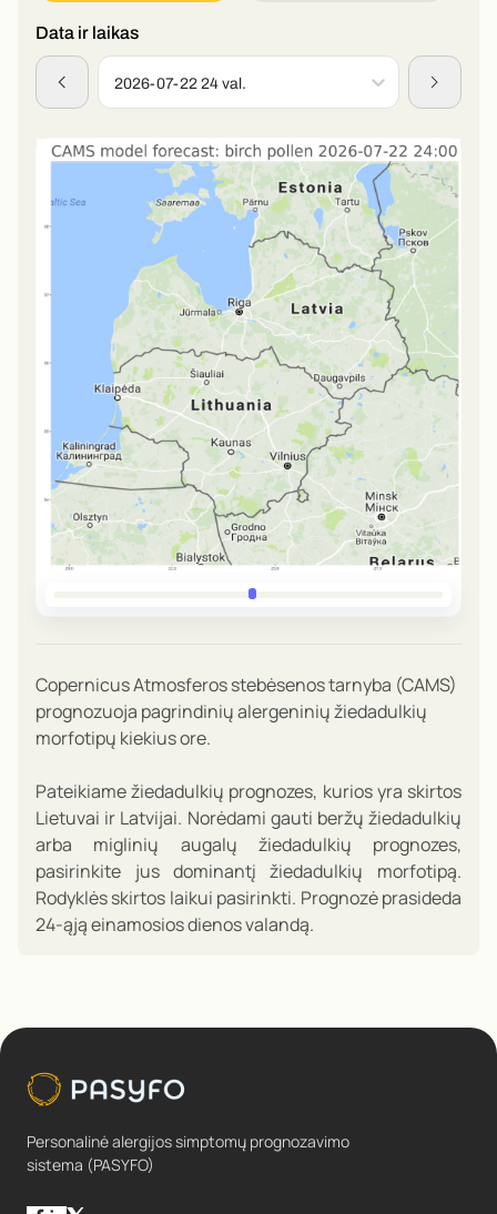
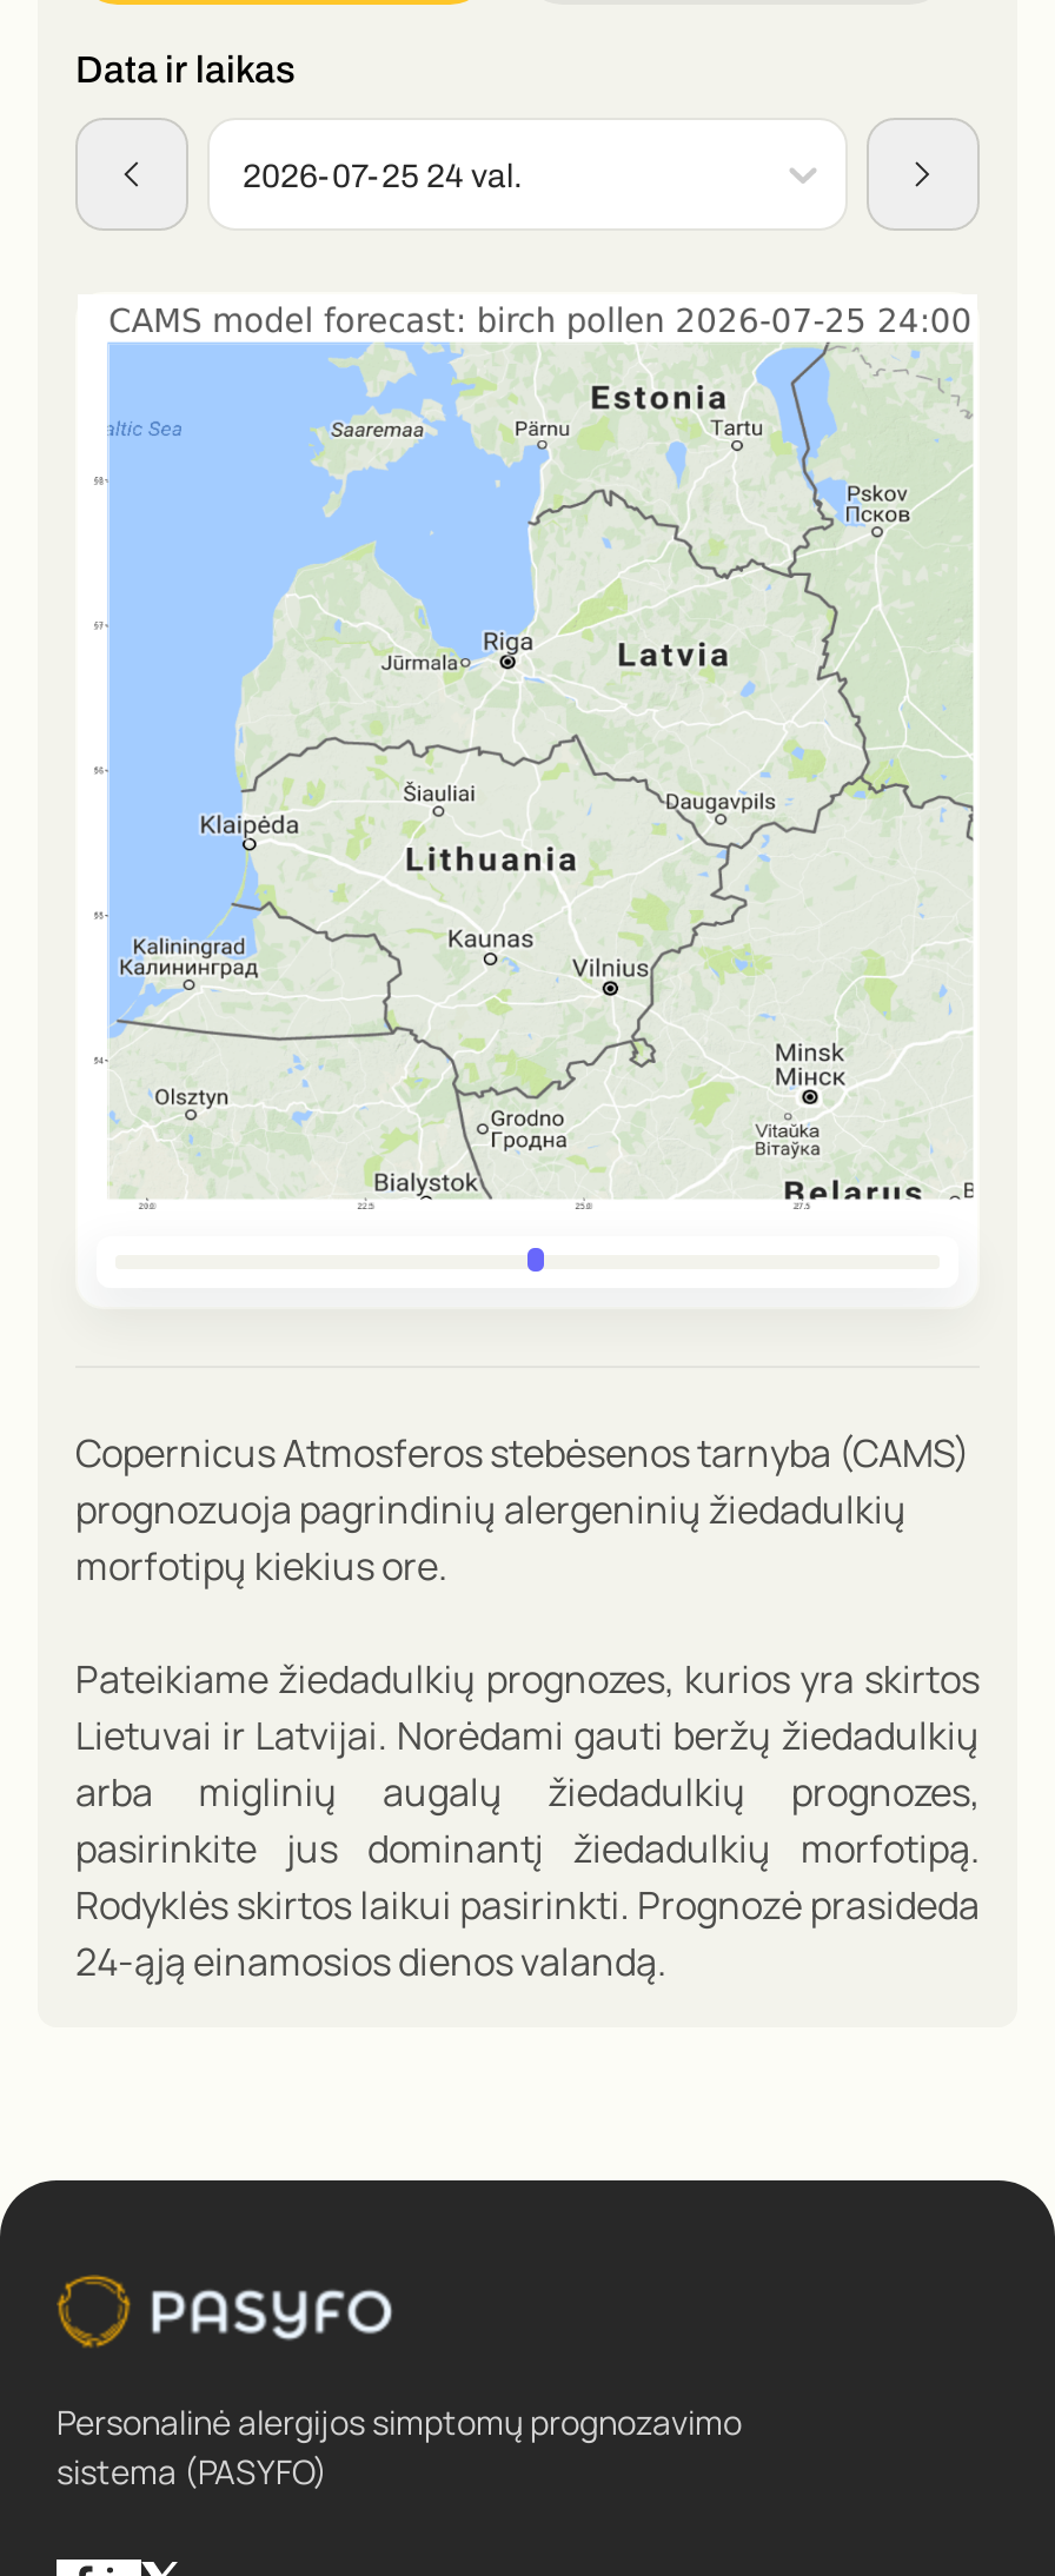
- 2026-07-22 24 val.
+ 2026-07-25 24 val.
